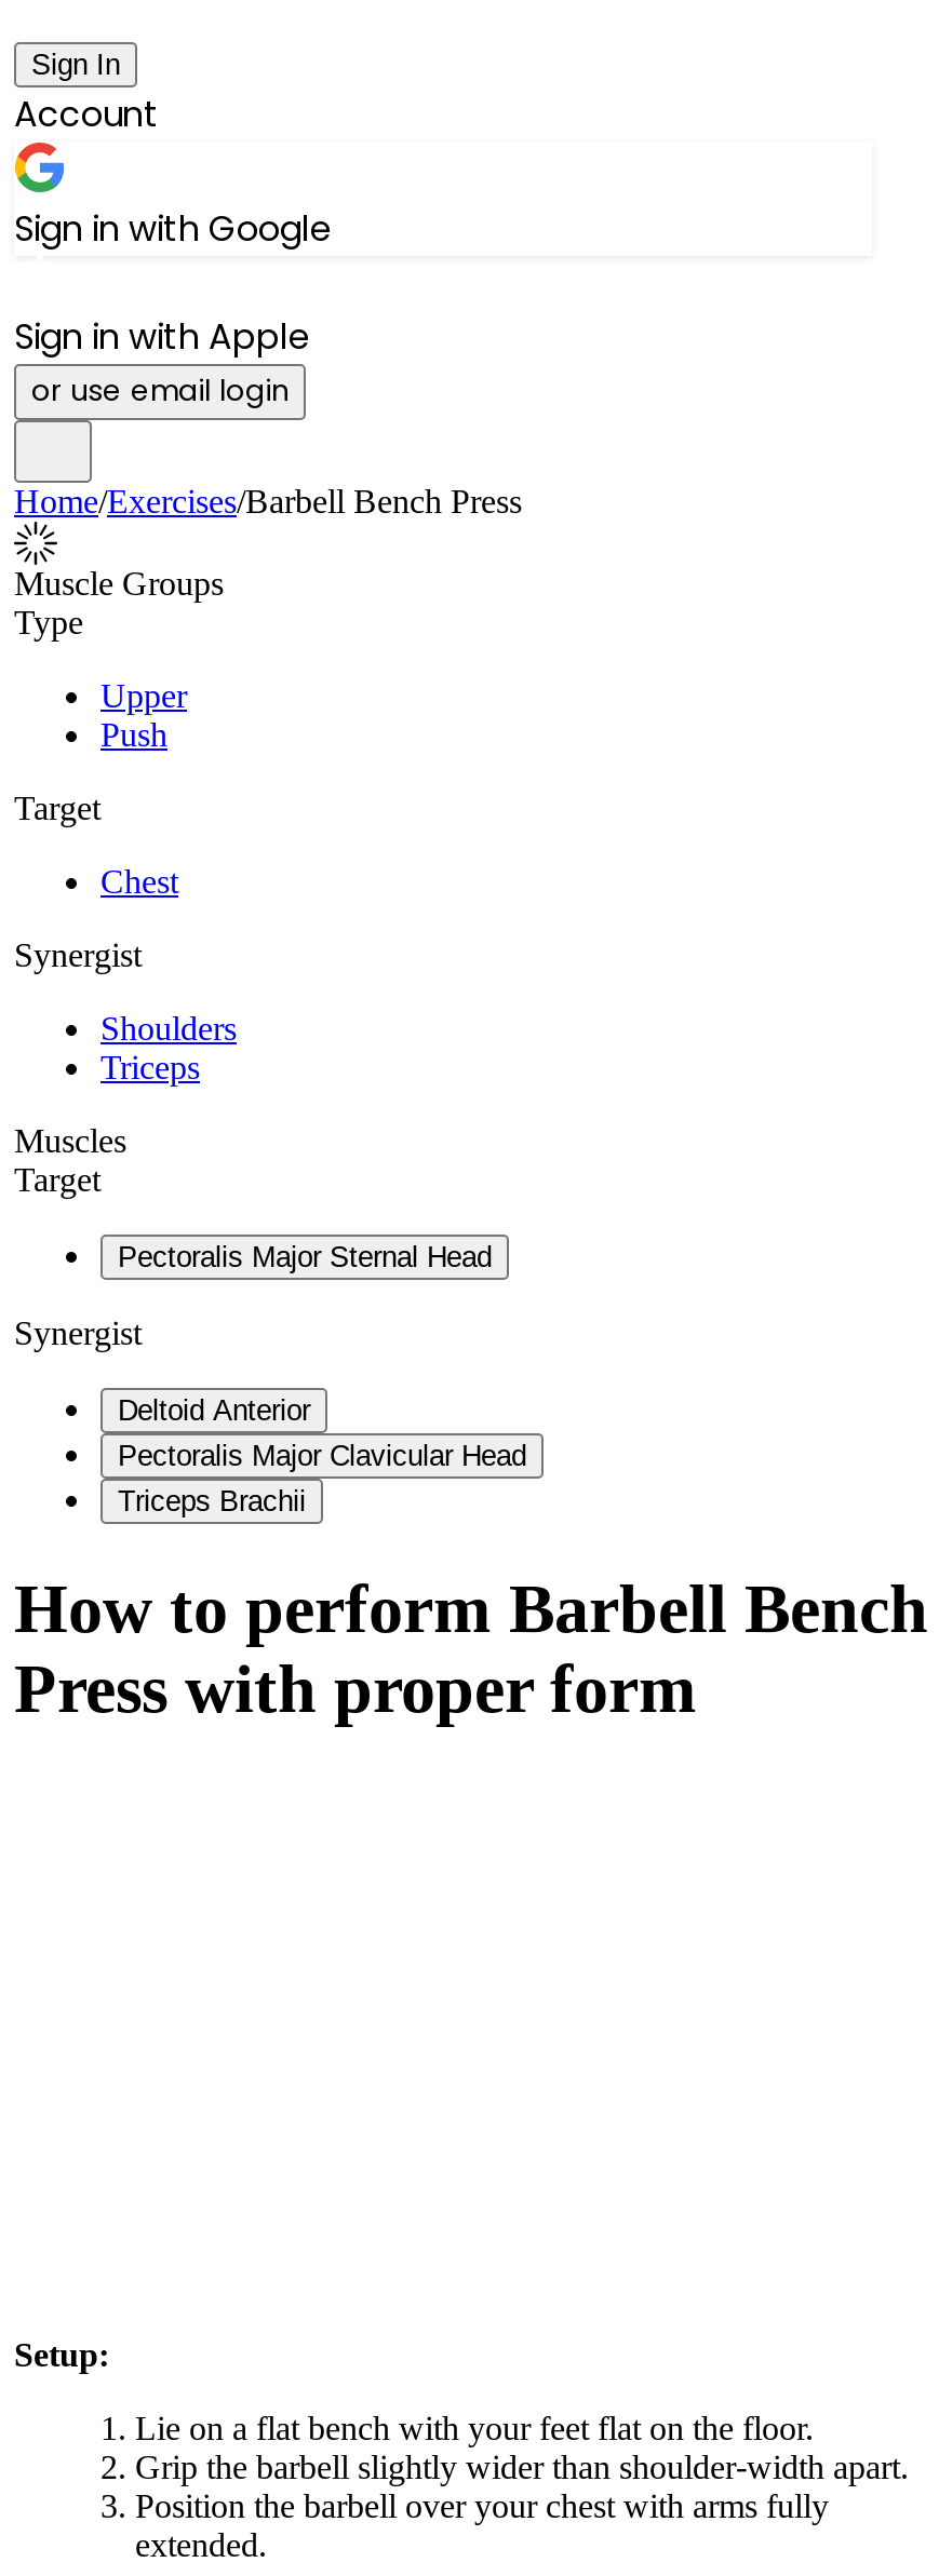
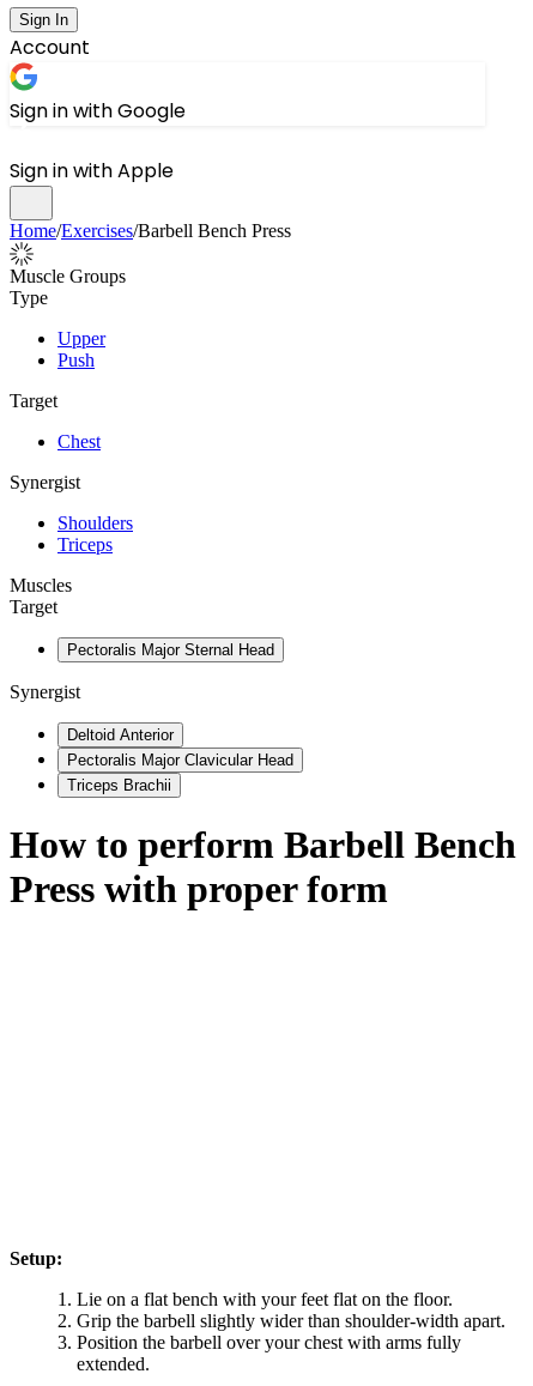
- or use email login
